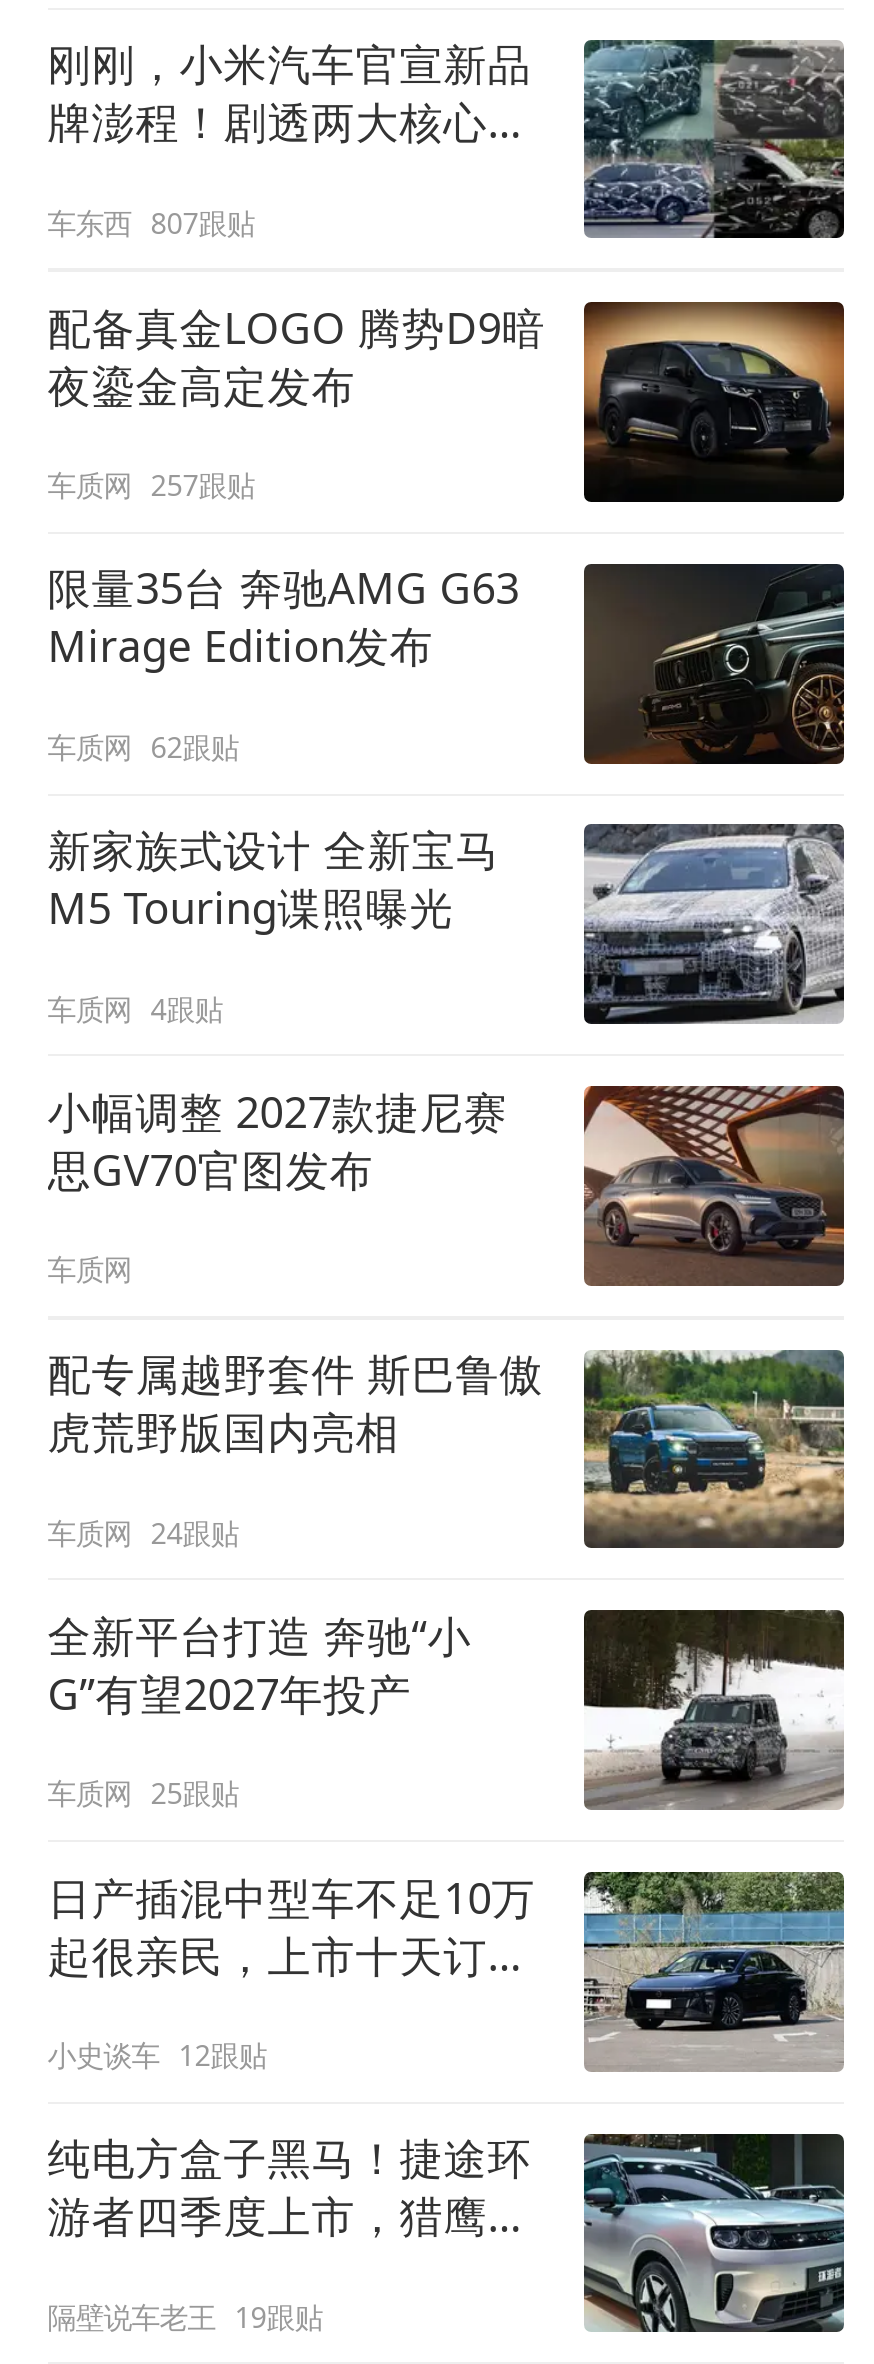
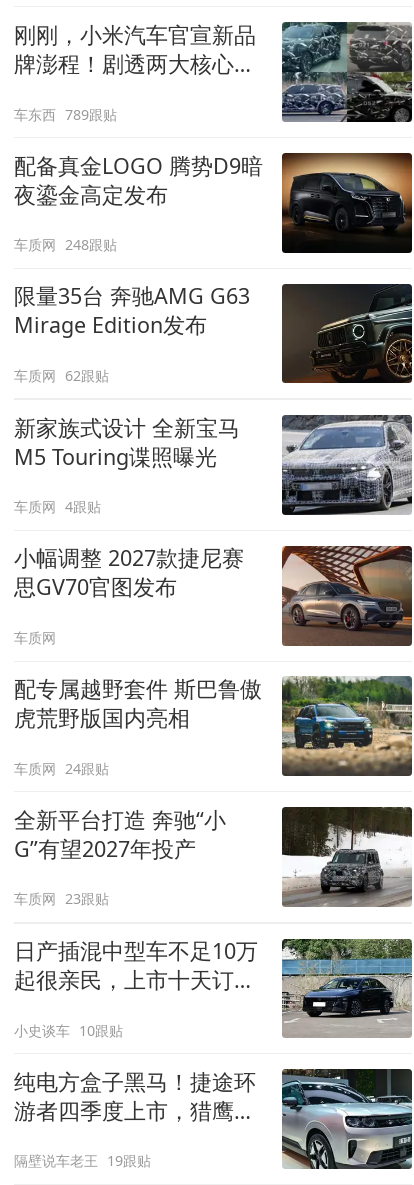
- 车东西 807跟贴
+ 车东西 789跟贴

- 车质网 257跟贴
+ 车质网 248跟贴

- 车质网 25跟贴
+ 车质网 23跟贴

- 小史谈车 12跟贴
+ 小史谈车 10跟贴
